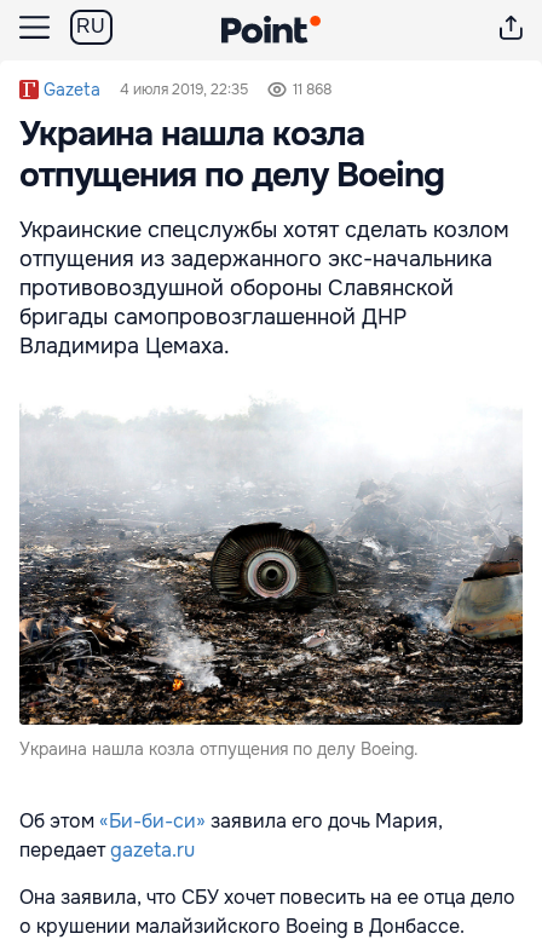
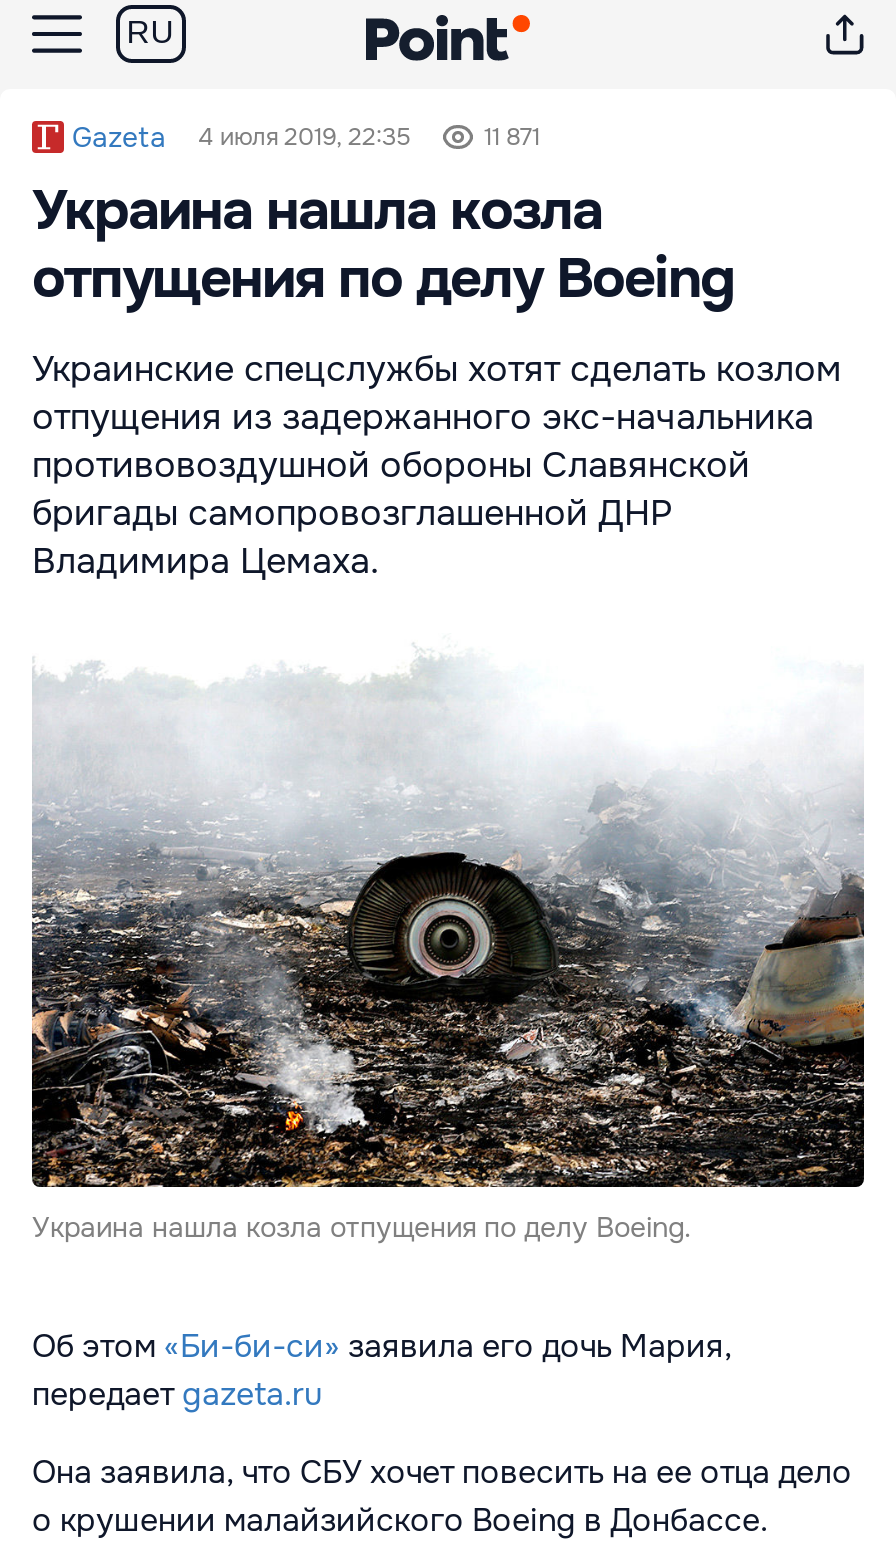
- 11 868
+ 11 871
